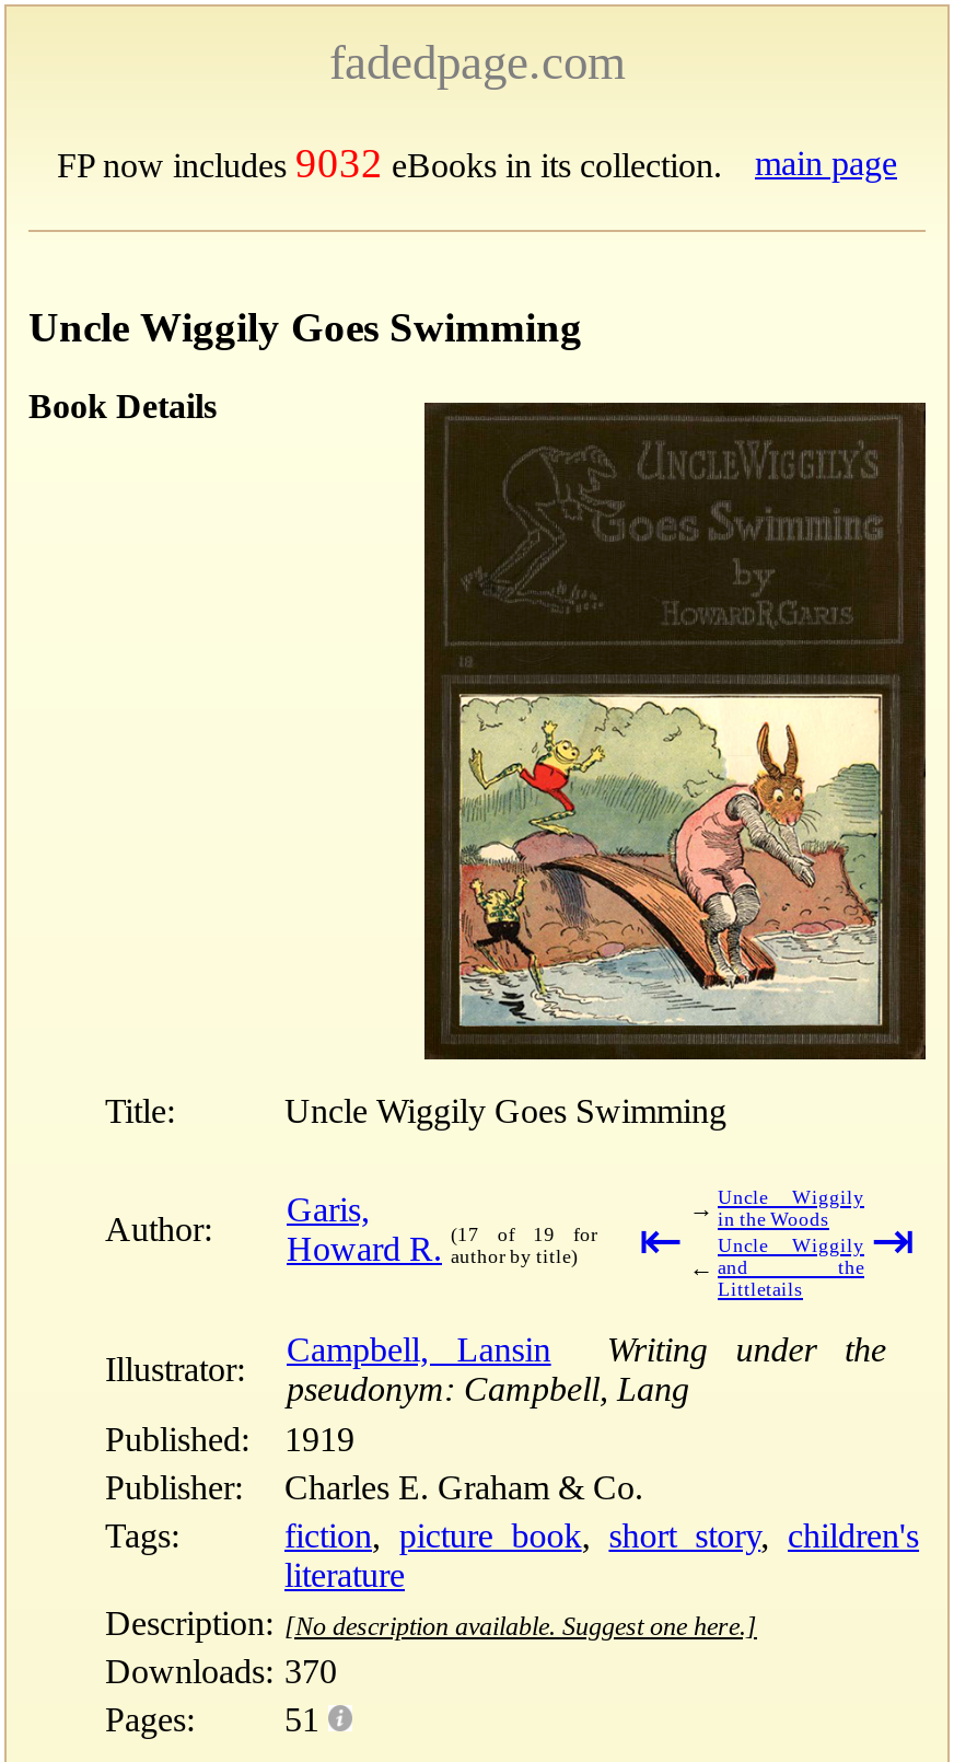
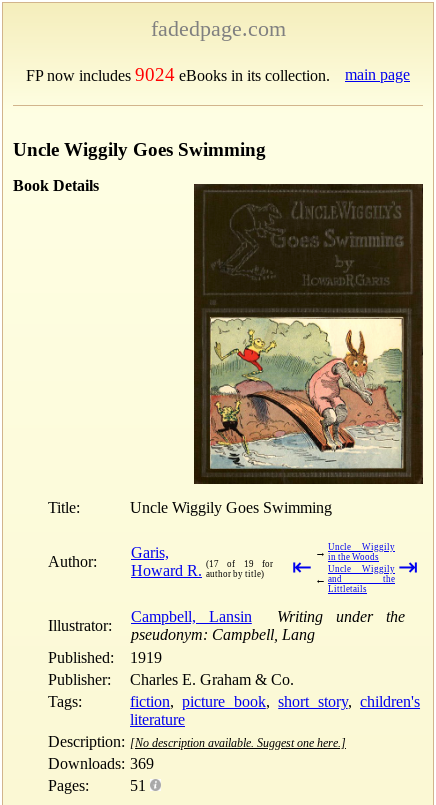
- FP now includes 9032 eBooks in its collection.
+ FP now includes 9024 eBooks in its collection.

- Downloads: 370
+ Downloads: 369
